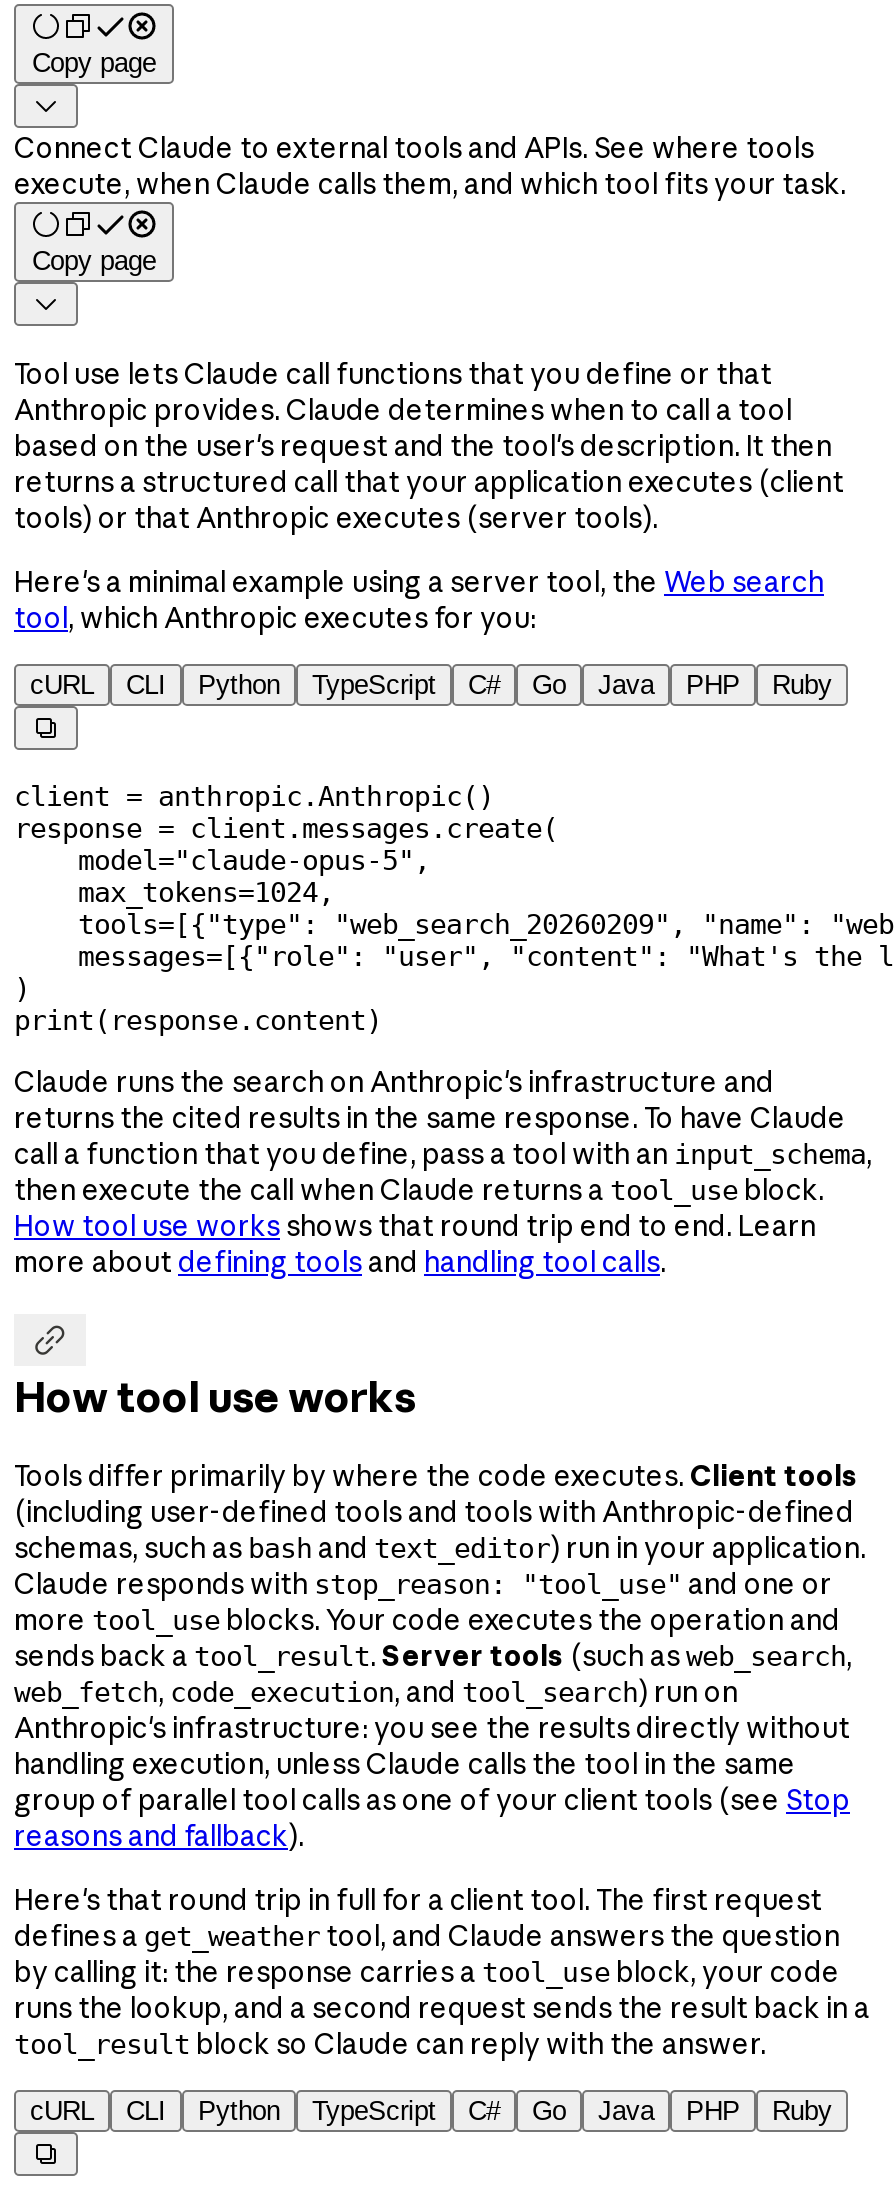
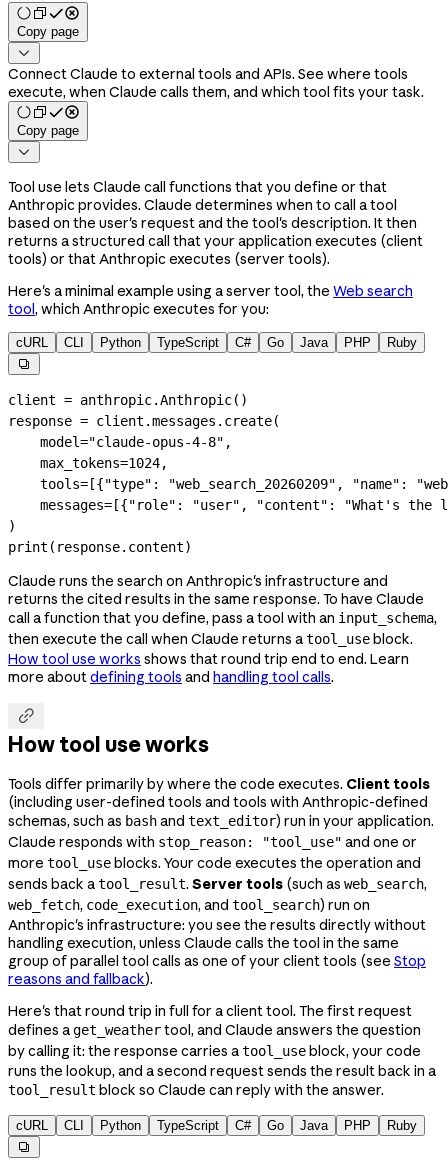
- model ="claude-opus-5",
+ model ="claude-opus-4-8",
